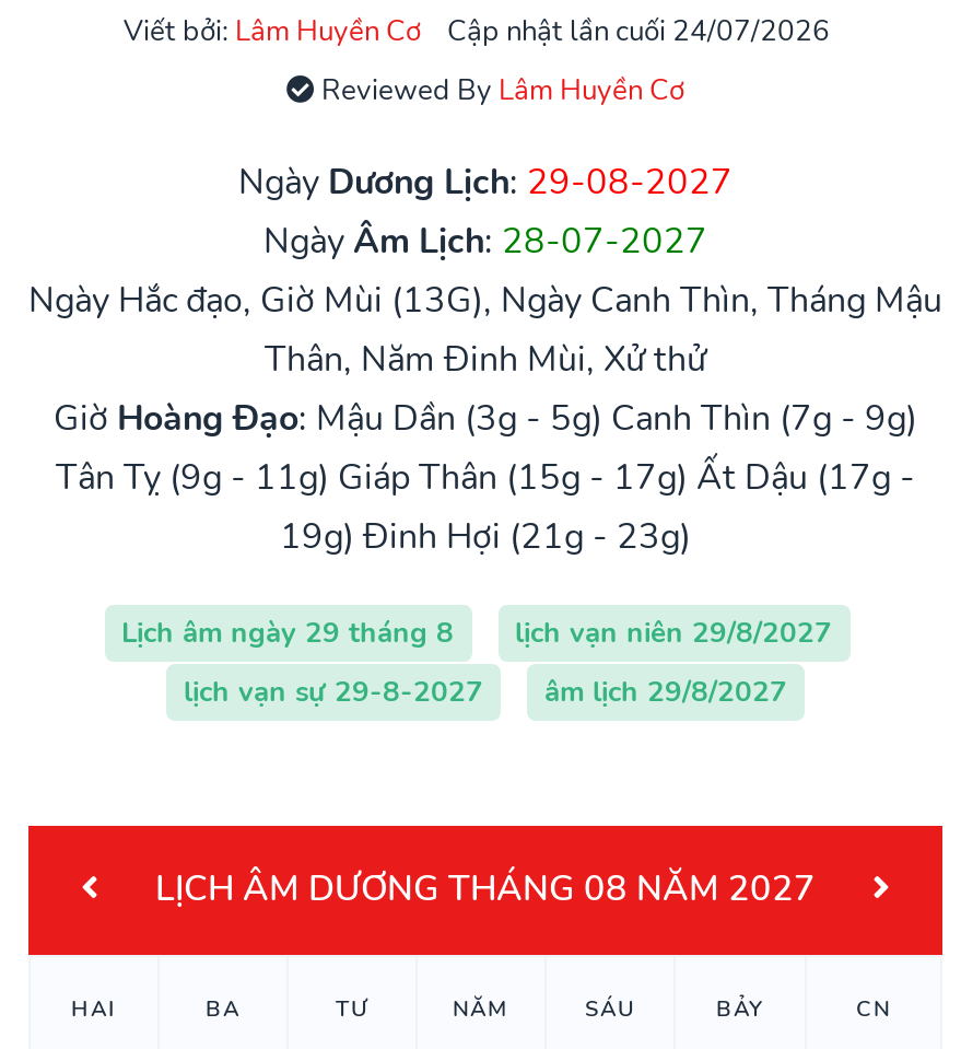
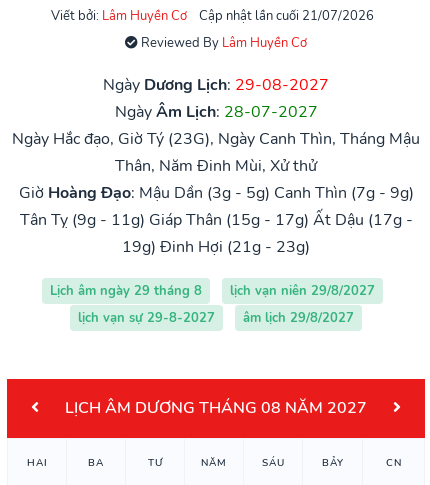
- Cập nhật lần cuối 24/07/2026
+ Cập nhật lần cuối 21/07/2026

- Ngày Hắc đạo, Giờ Mùi (13G), Ngày Canh Thìn, Tháng Mậu
+ Ngày Hắc đạo, Giờ Tý (23G), Ngày Canh Thìn, Tháng Mậu
